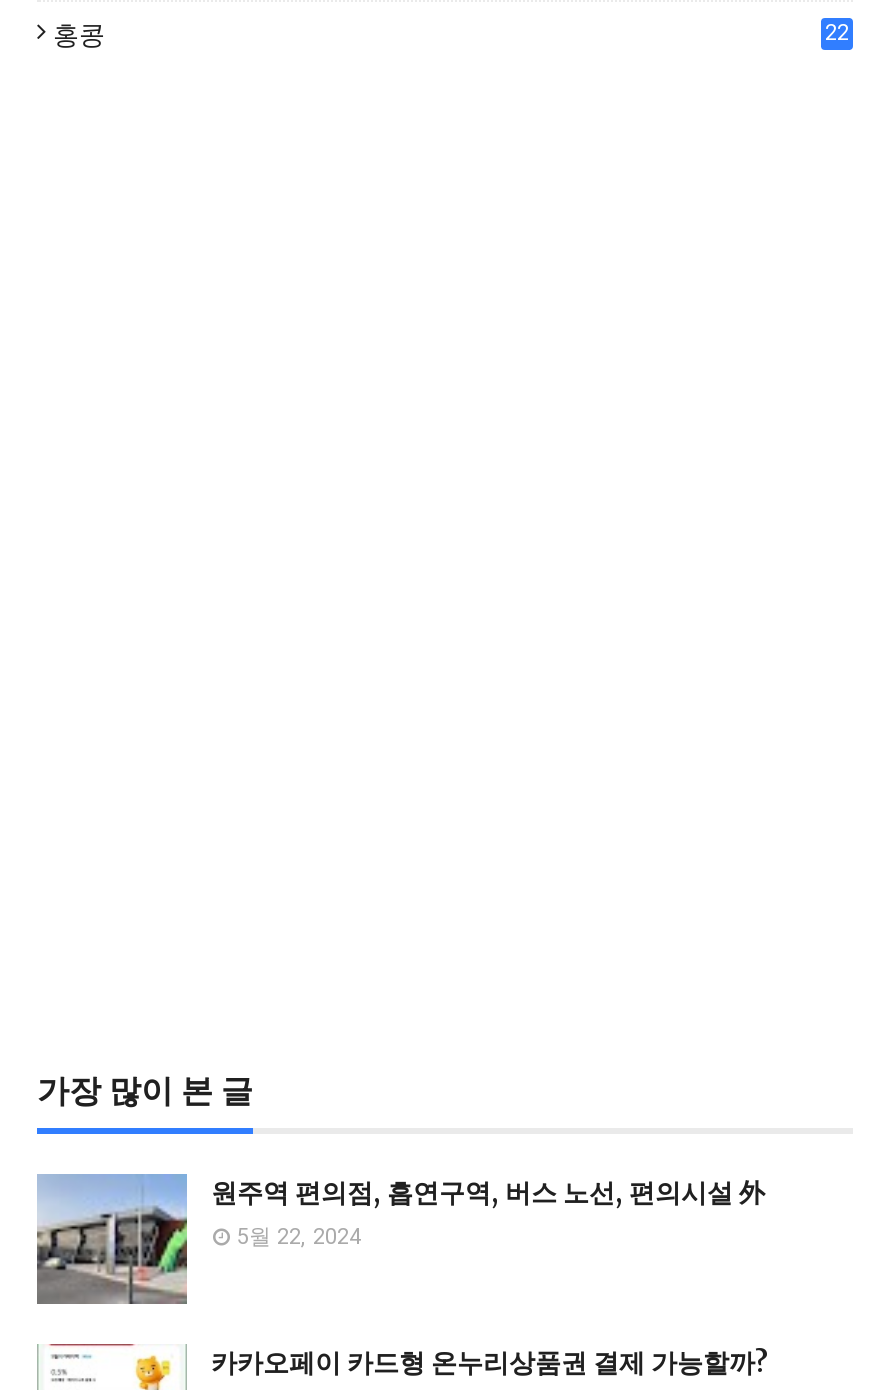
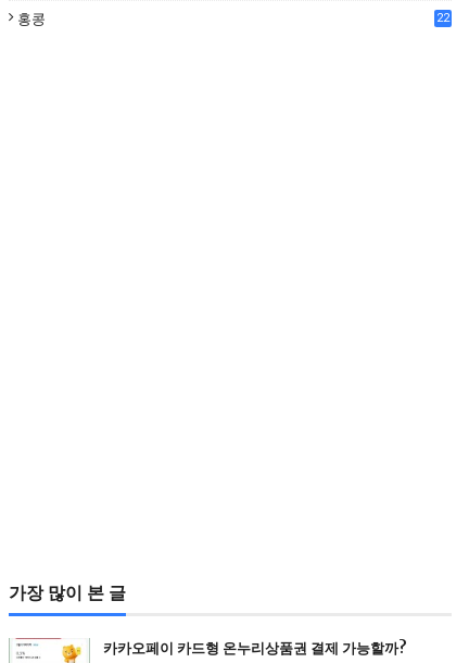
- [image]
- 원주역 편의점, 흡연구역, 버스 노선, 편의시설 外
- 5월 22, 2024
